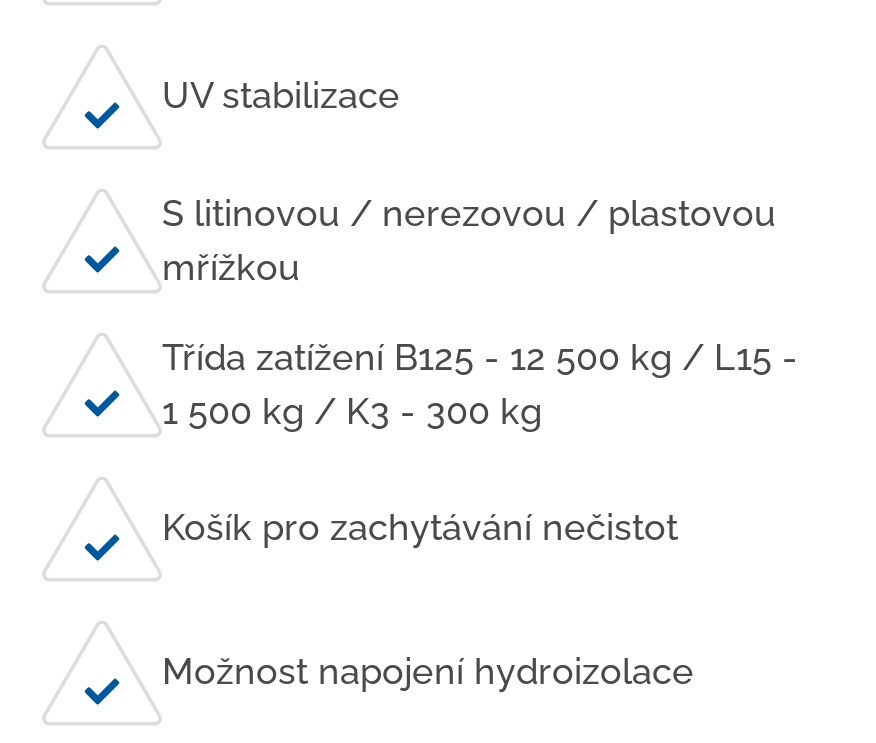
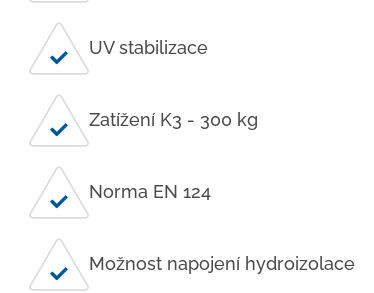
- S litinovou / nerezovou / plastovou
- mřížkou
- Třída zatížení B125 - 12 500 kg / L15 -
- 1 500 kg / K3 - 300 kg
- Košík pro zachytávání nečistot
+ Zatížení K3 - 300 kg
+ Norma EN 124
